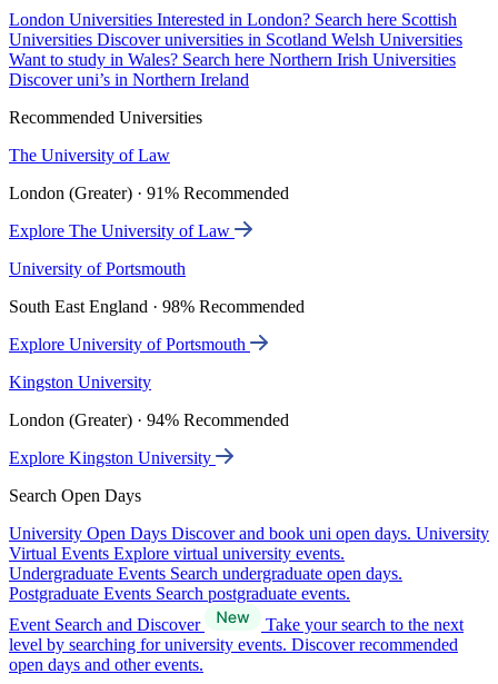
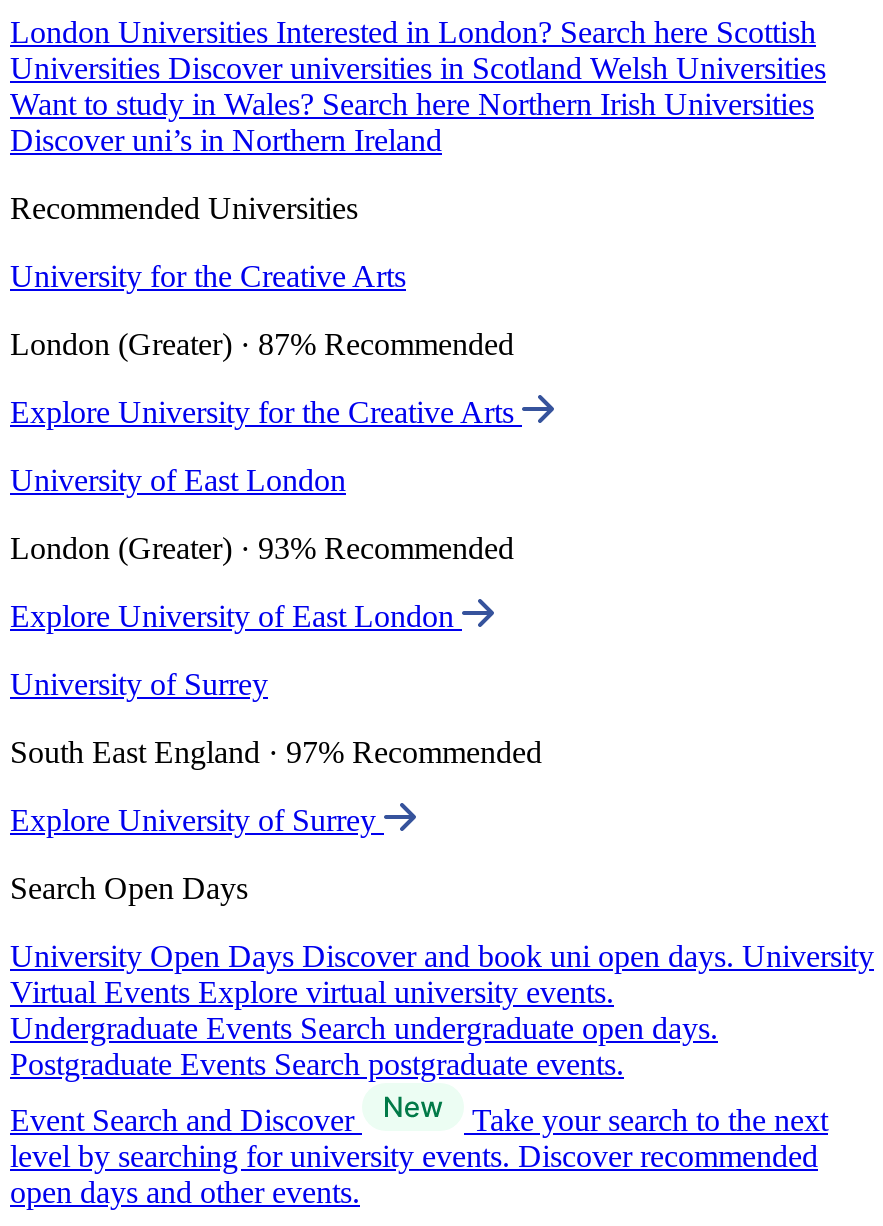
- The University of Law
+ University for the Creative Arts

- London (Greater) · 91% Recommended
+ London (Greater) · 87% Recommended

- Explore The University of Law
+ Explore University for the Creative Arts

- University of Portsmouth
+ University of East London

- South East England · 98% Recommended
+ London (Greater) · 93% Recommended

- Explore University of Portsmouth
+ Explore University of East London

- Kingston University
+ University of Surrey

- London (Greater) · 94% Recommended
+ South East England · 97% Recommended

- Explore Kingston University
+ Explore University of Surrey
